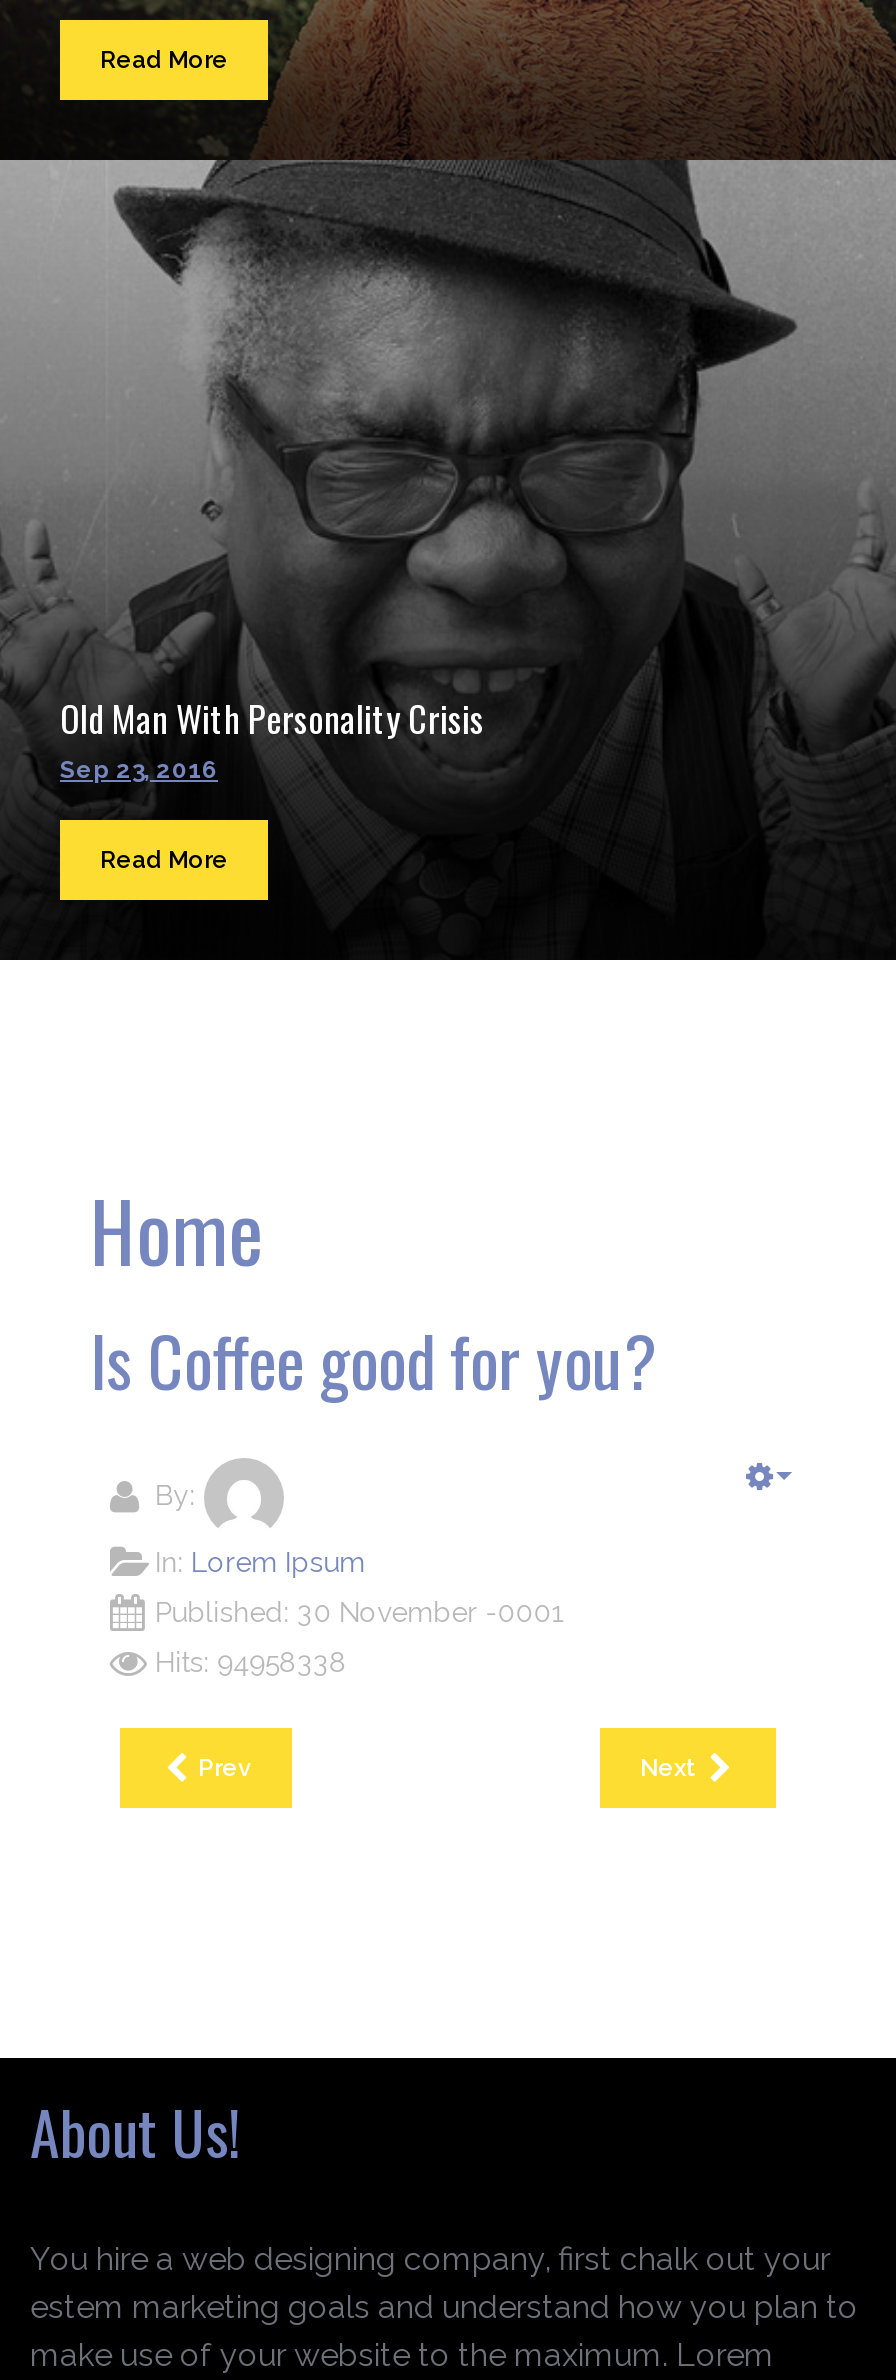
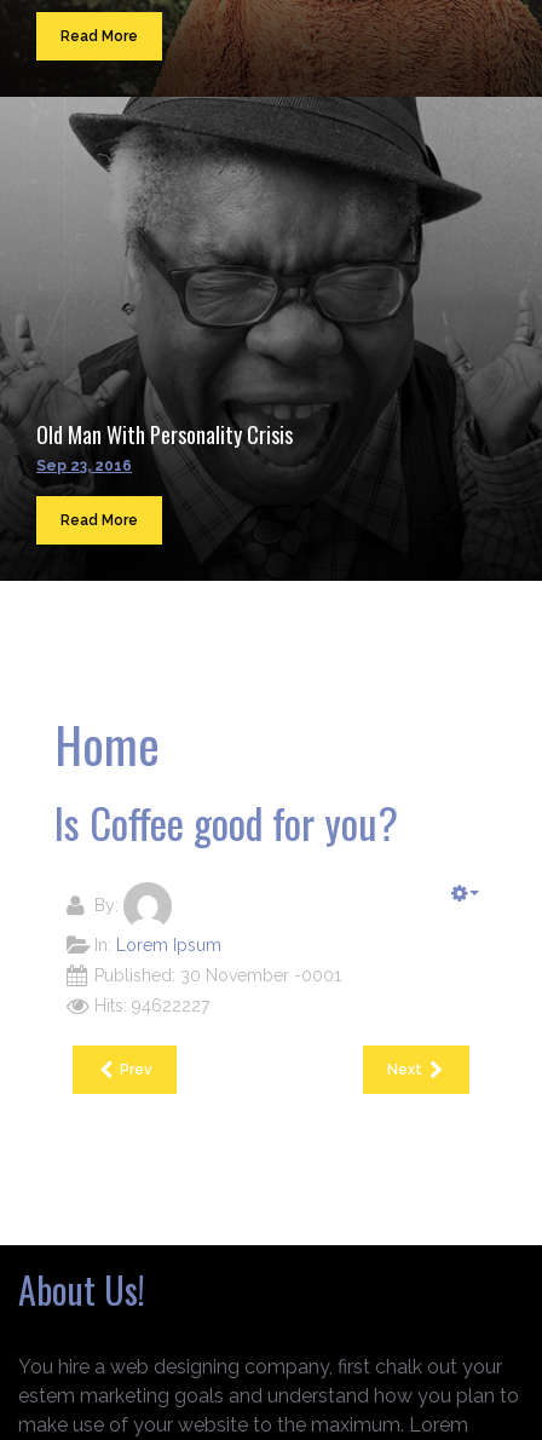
- Hits: 94958338
+ Hits: 94622227
